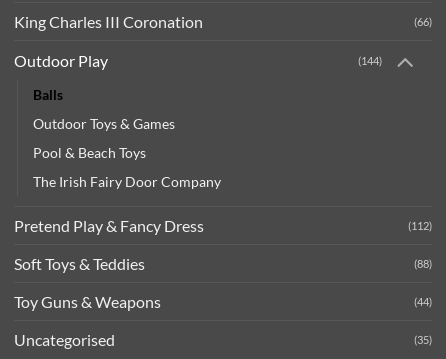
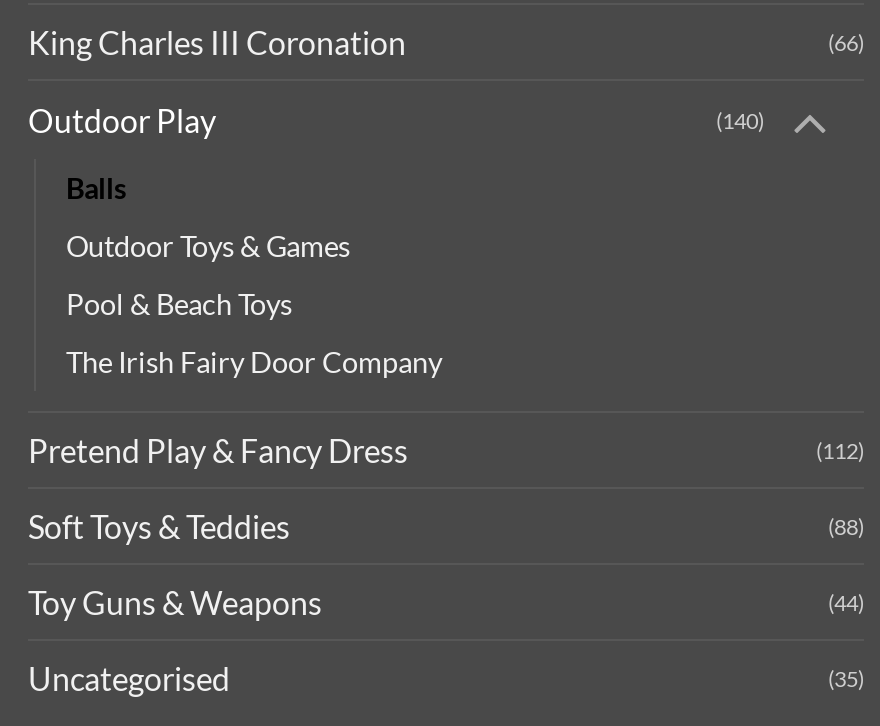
- (144)
+ (140)
